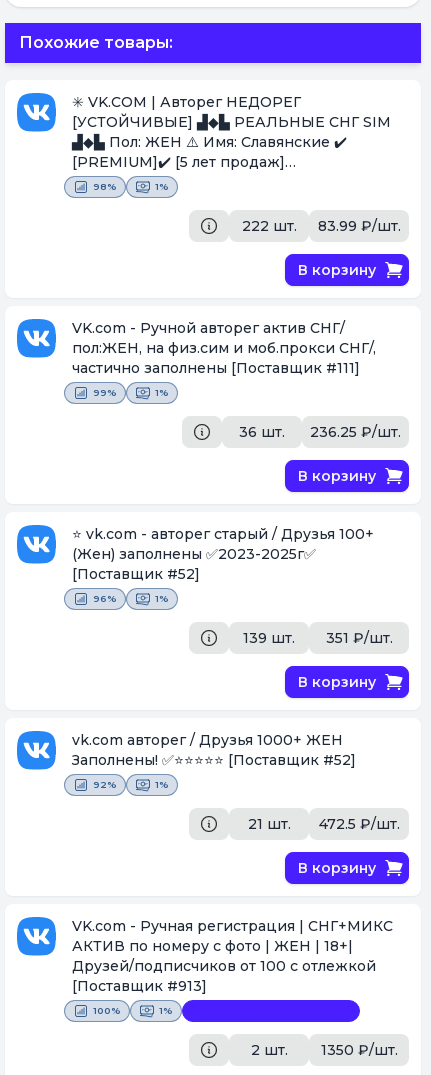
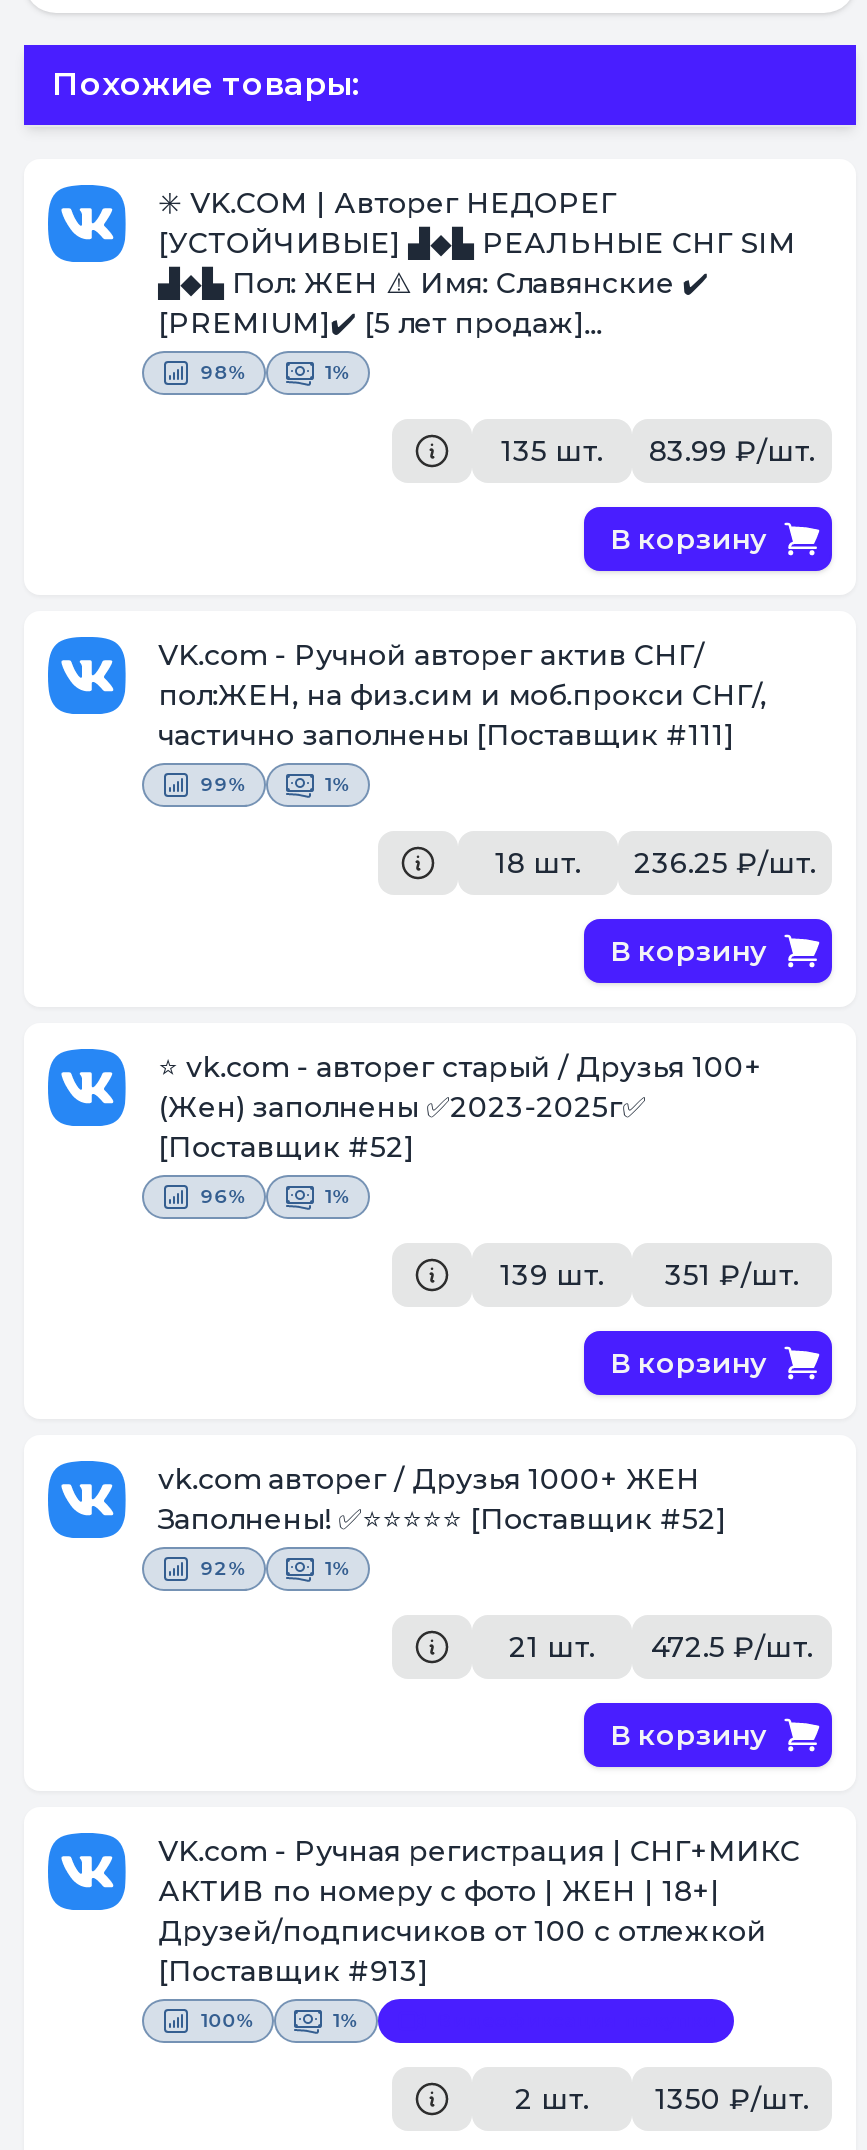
- 222 шт. 83.99 ₽/шт.
+ 135 шт. 83.99 ₽/шт.

- 36 шт. 236.25 ₽/шт.
+ 18 шт. 236.25 ₽/шт.
